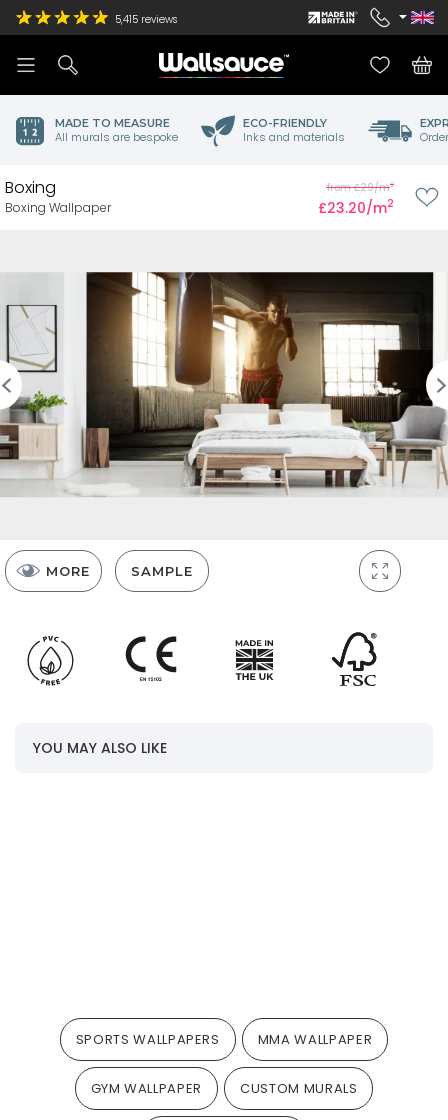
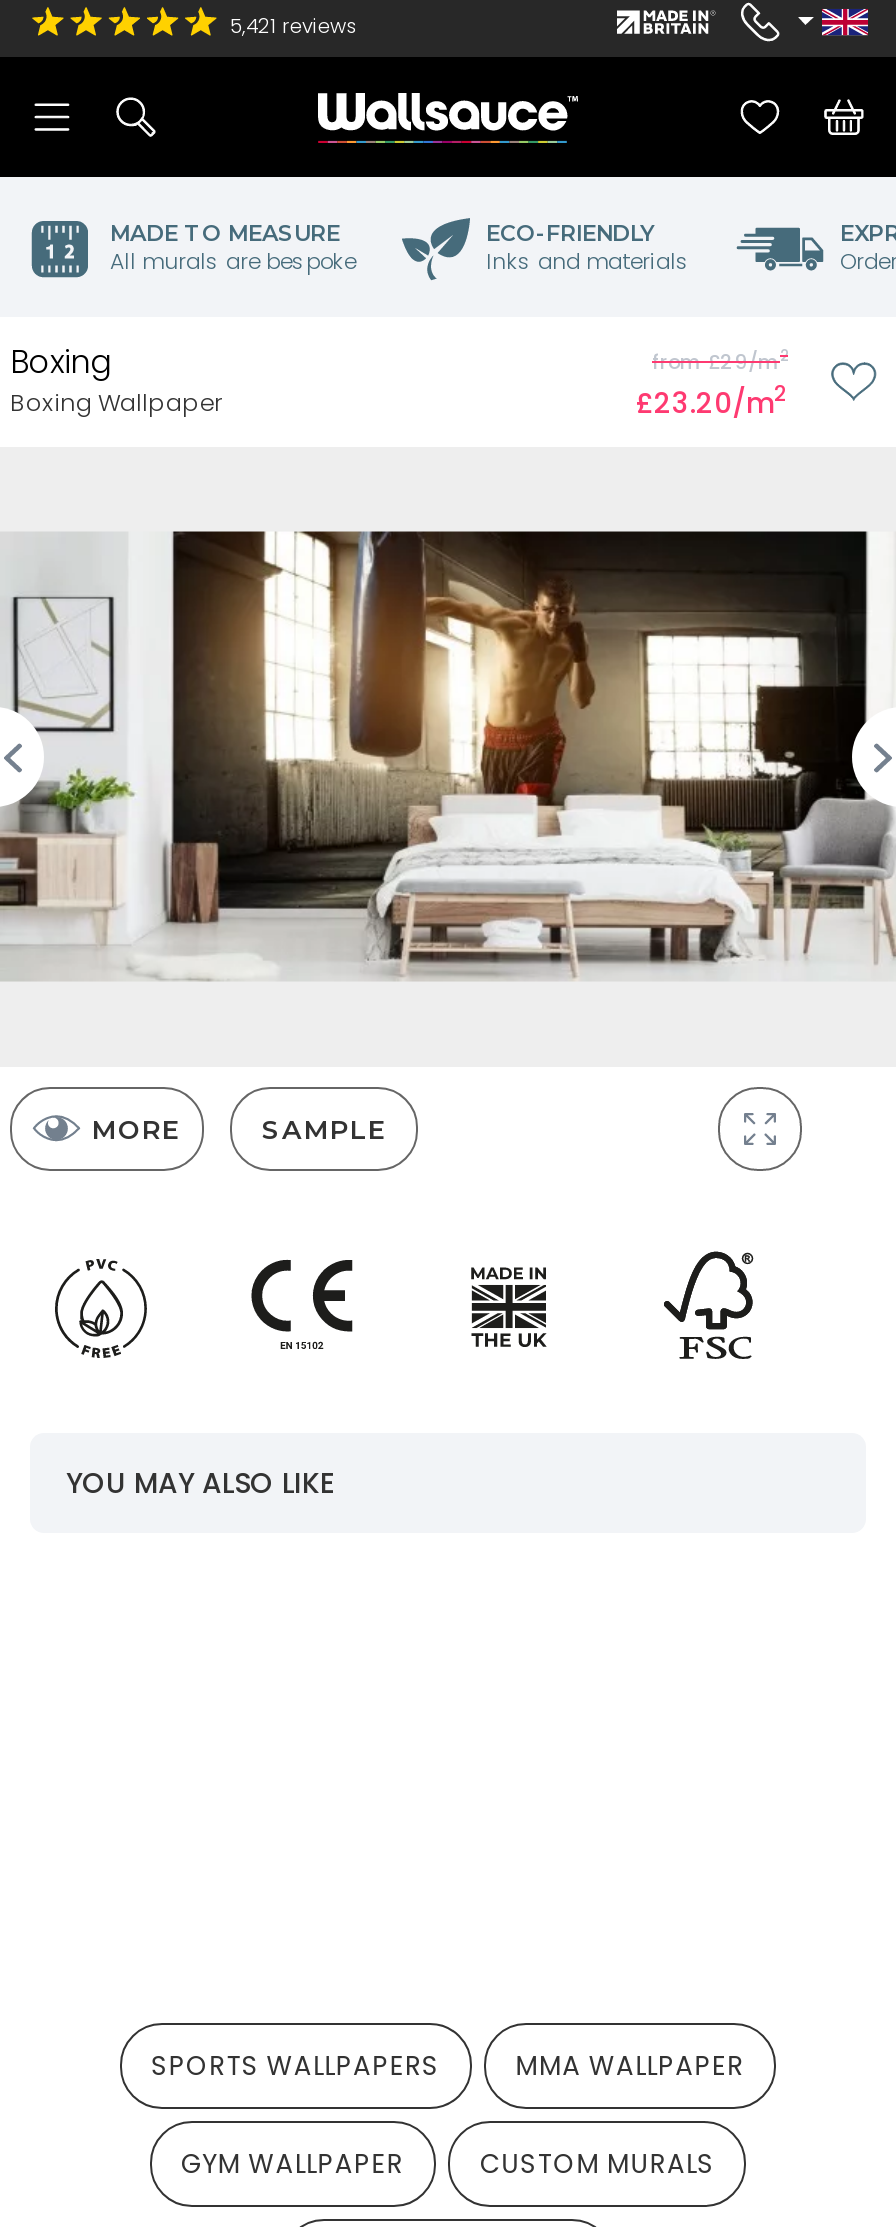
- 5,415 reviews
+ 5,421 reviews
